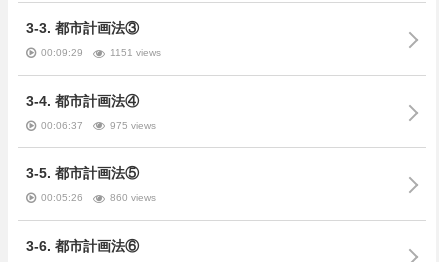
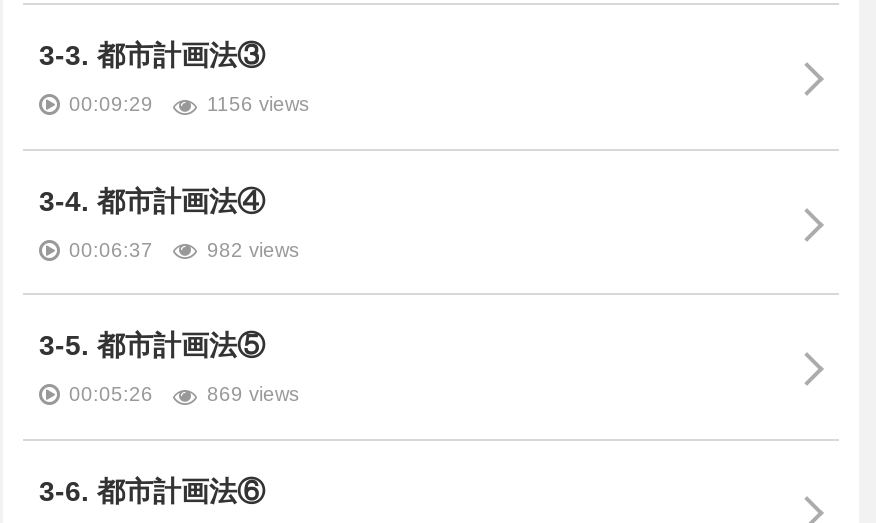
- 1151 views
+ 1156 views

- 975 views
+ 982 views

- 860 views
+ 869 views
